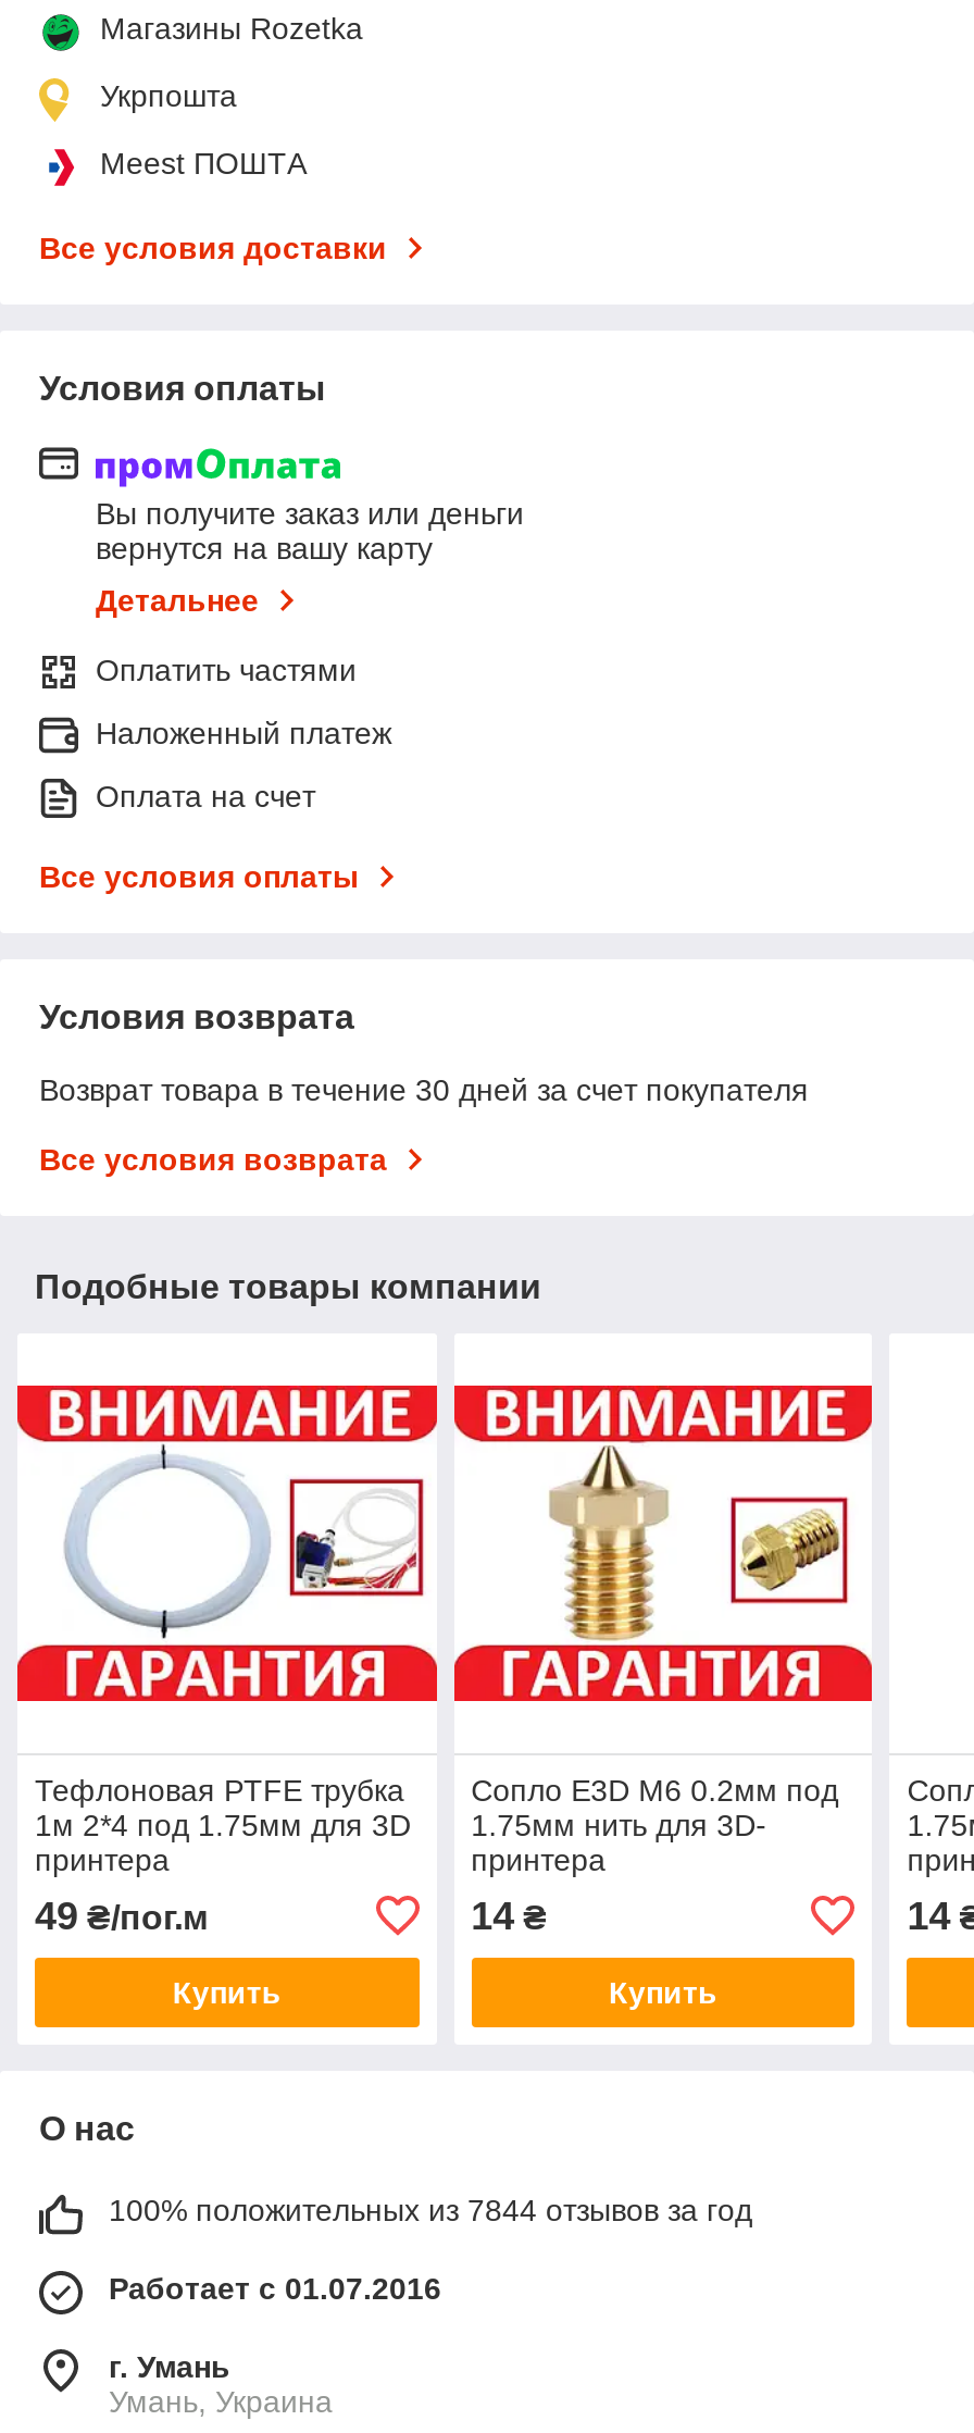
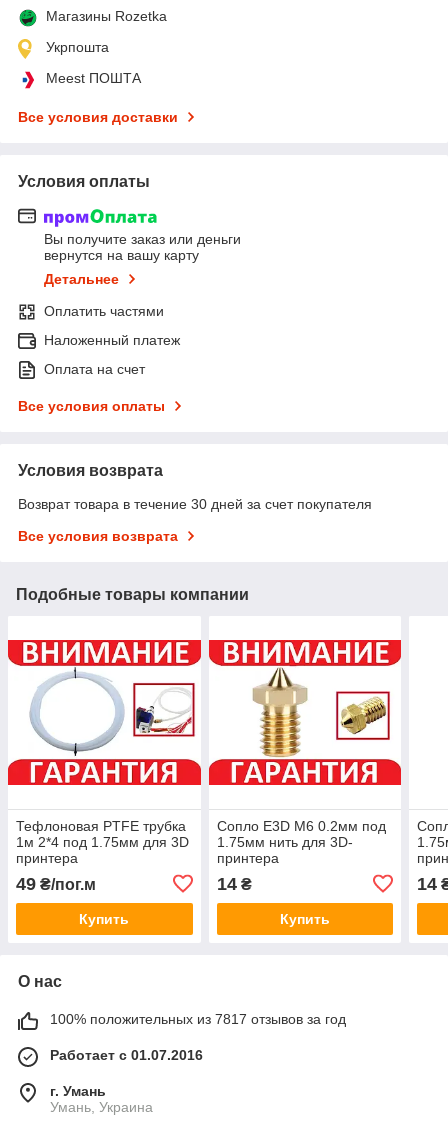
- 100% положительных из 7844 отзывов за год
+ 100% положительных из 7817 отзывов за год
